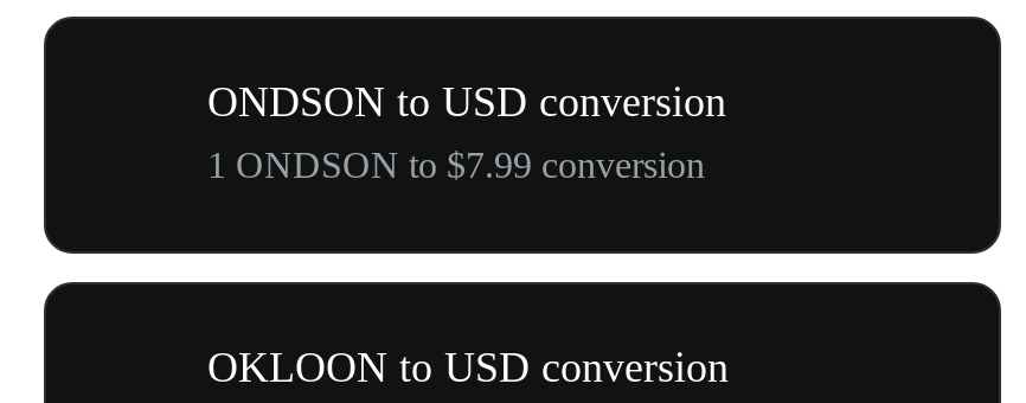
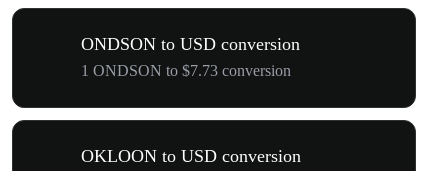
- 1 ONDSON to $7.99 conversion
+ 1 ONDSON to $7.73 conversion
